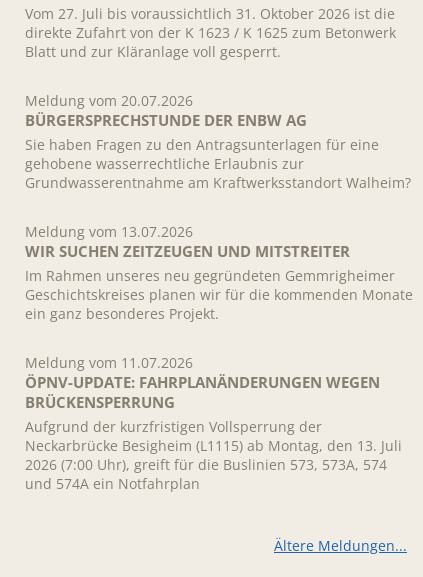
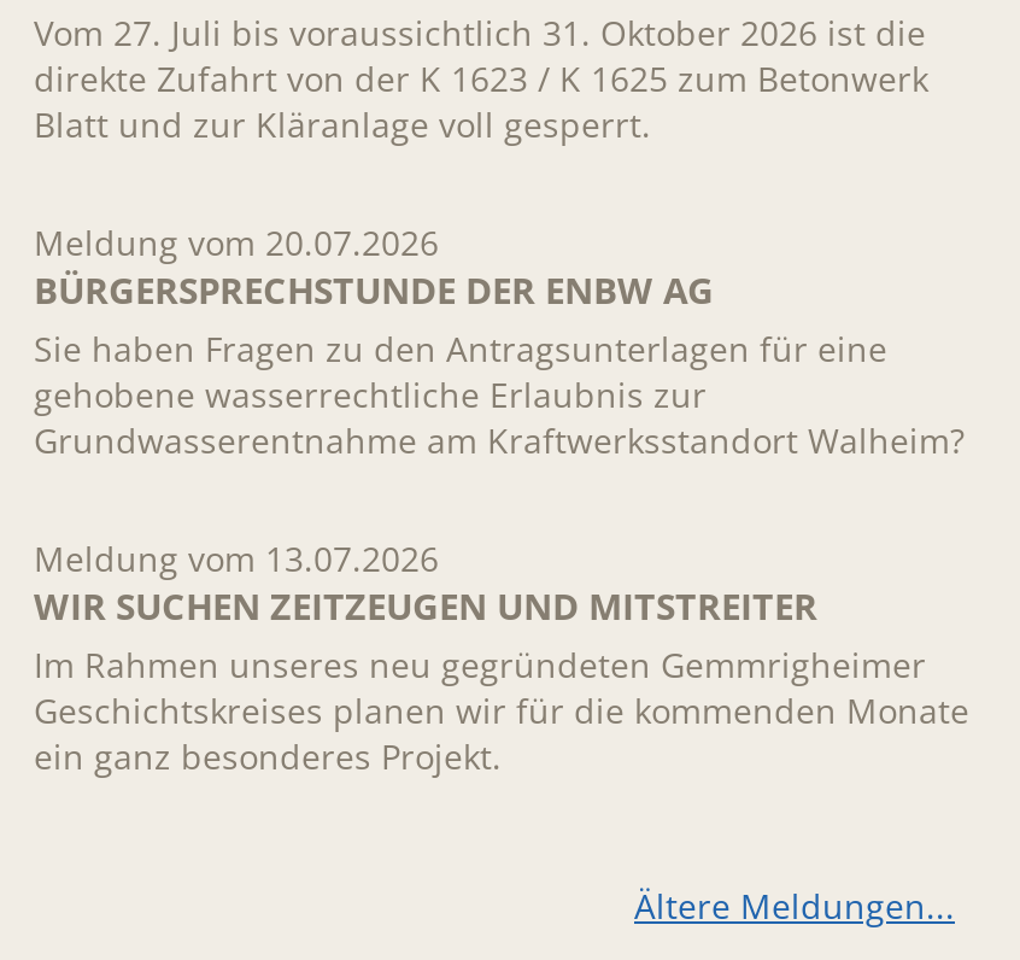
- Meldung vom 11.07.2026
- ÖPNV-UPDATE: FAHRPLANÄNDERUNGEN WEGEN
- BRÜCKENSPERRUNG
- Aufgrund der kurzfristigen Vollsperrung der
- Neckarbrücke Besigheim (L1115) ab Montag, den 13. Juli
- 2026 (7:00 Uhr), greift für die Buslinien 573, 573A, 574
- und 574A ein Notfahrplan
